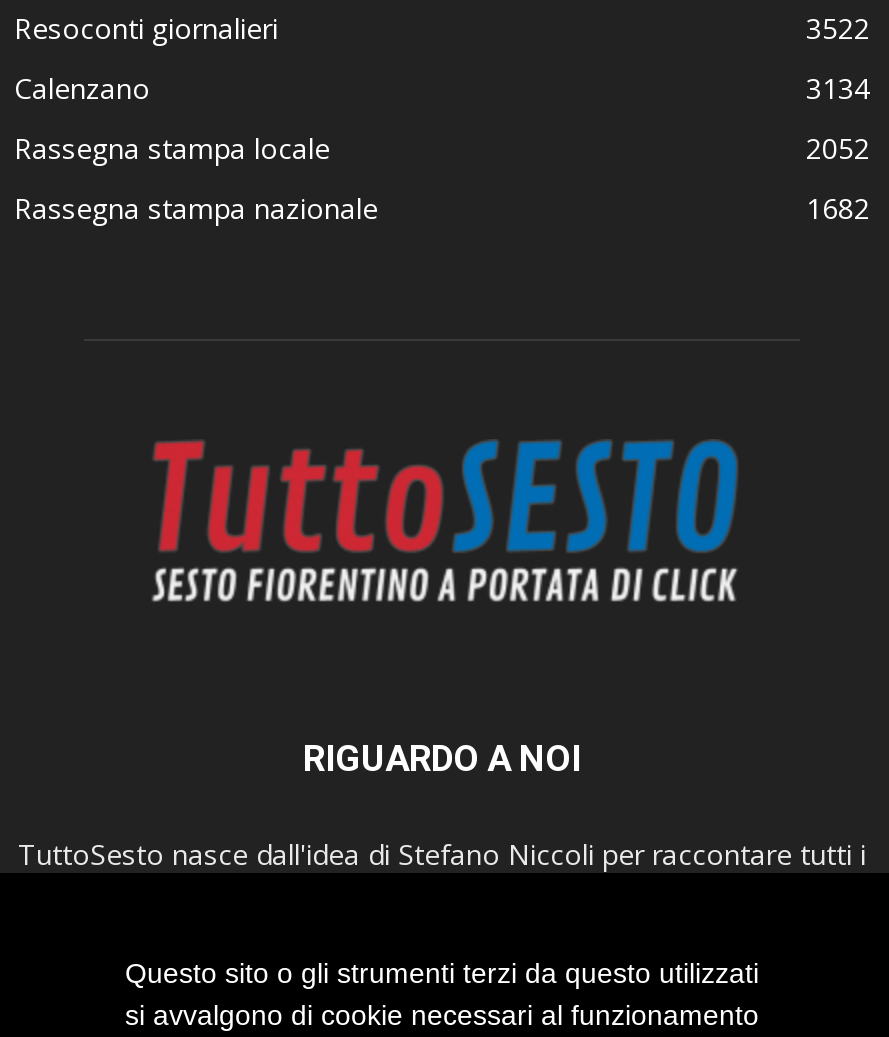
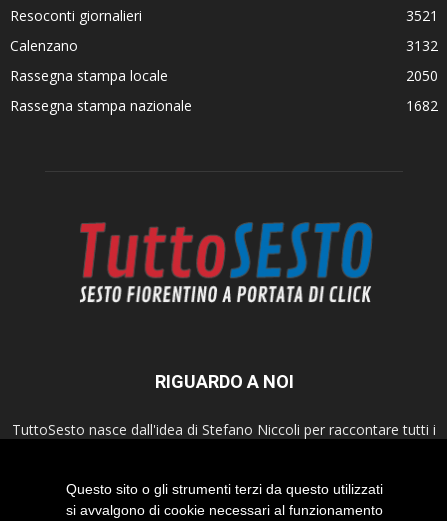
- 3522
+ 3521

- 3134
+ 3132

- 2052
+ 2050
